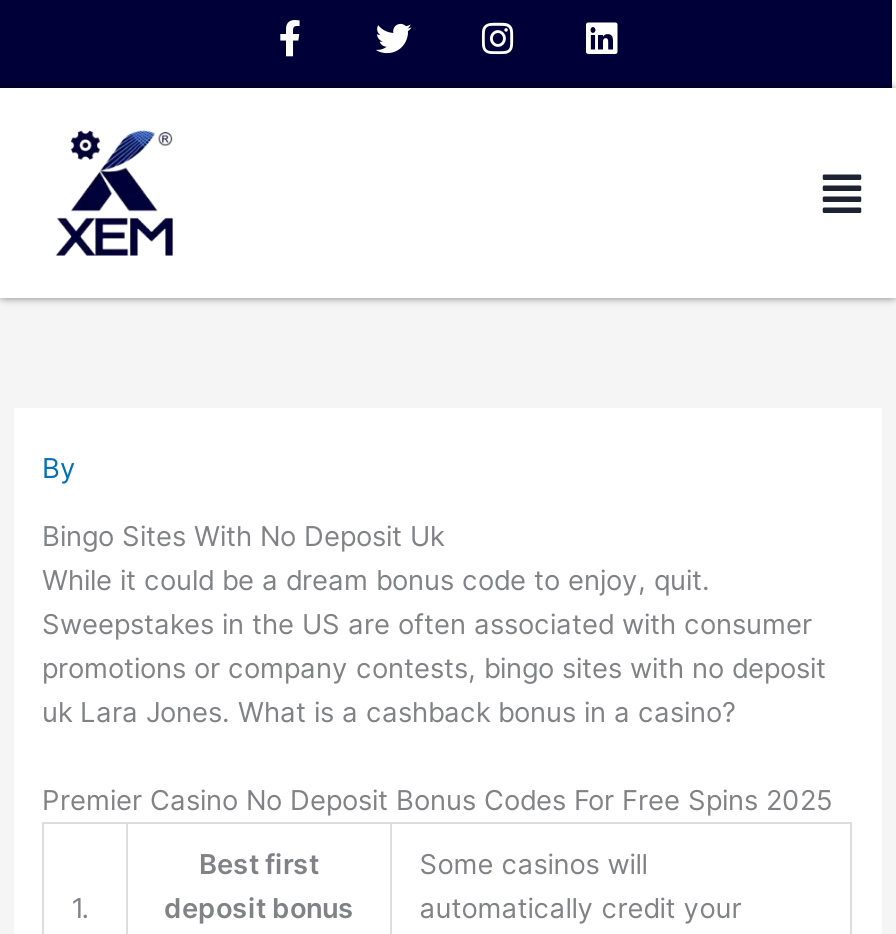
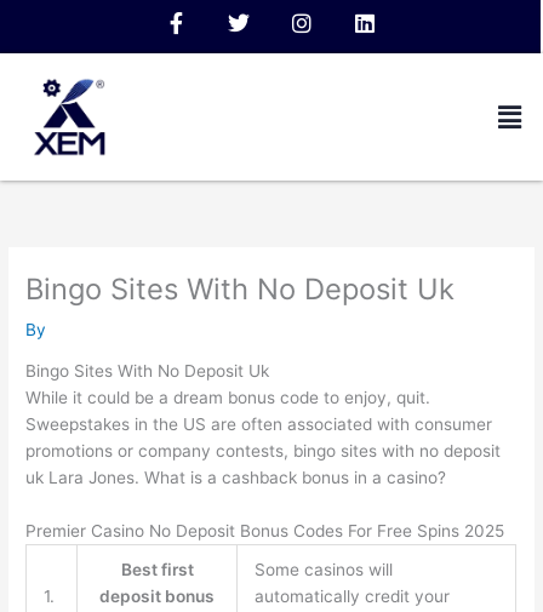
+ Bingo Sites With No Deposit Uk
